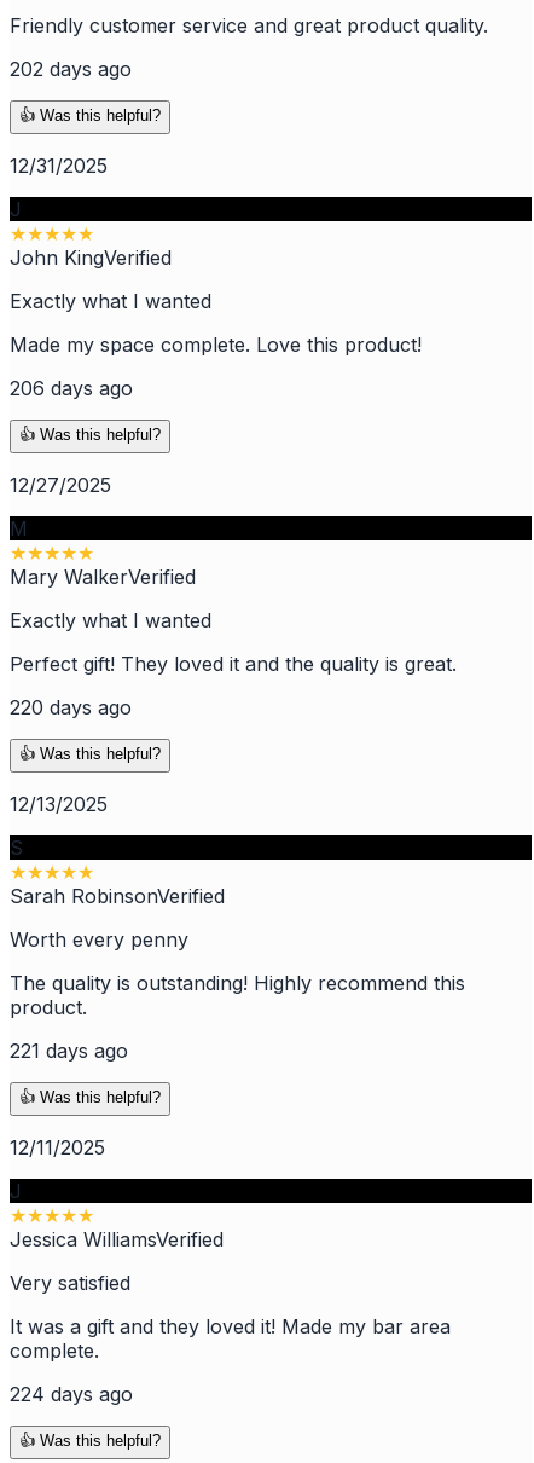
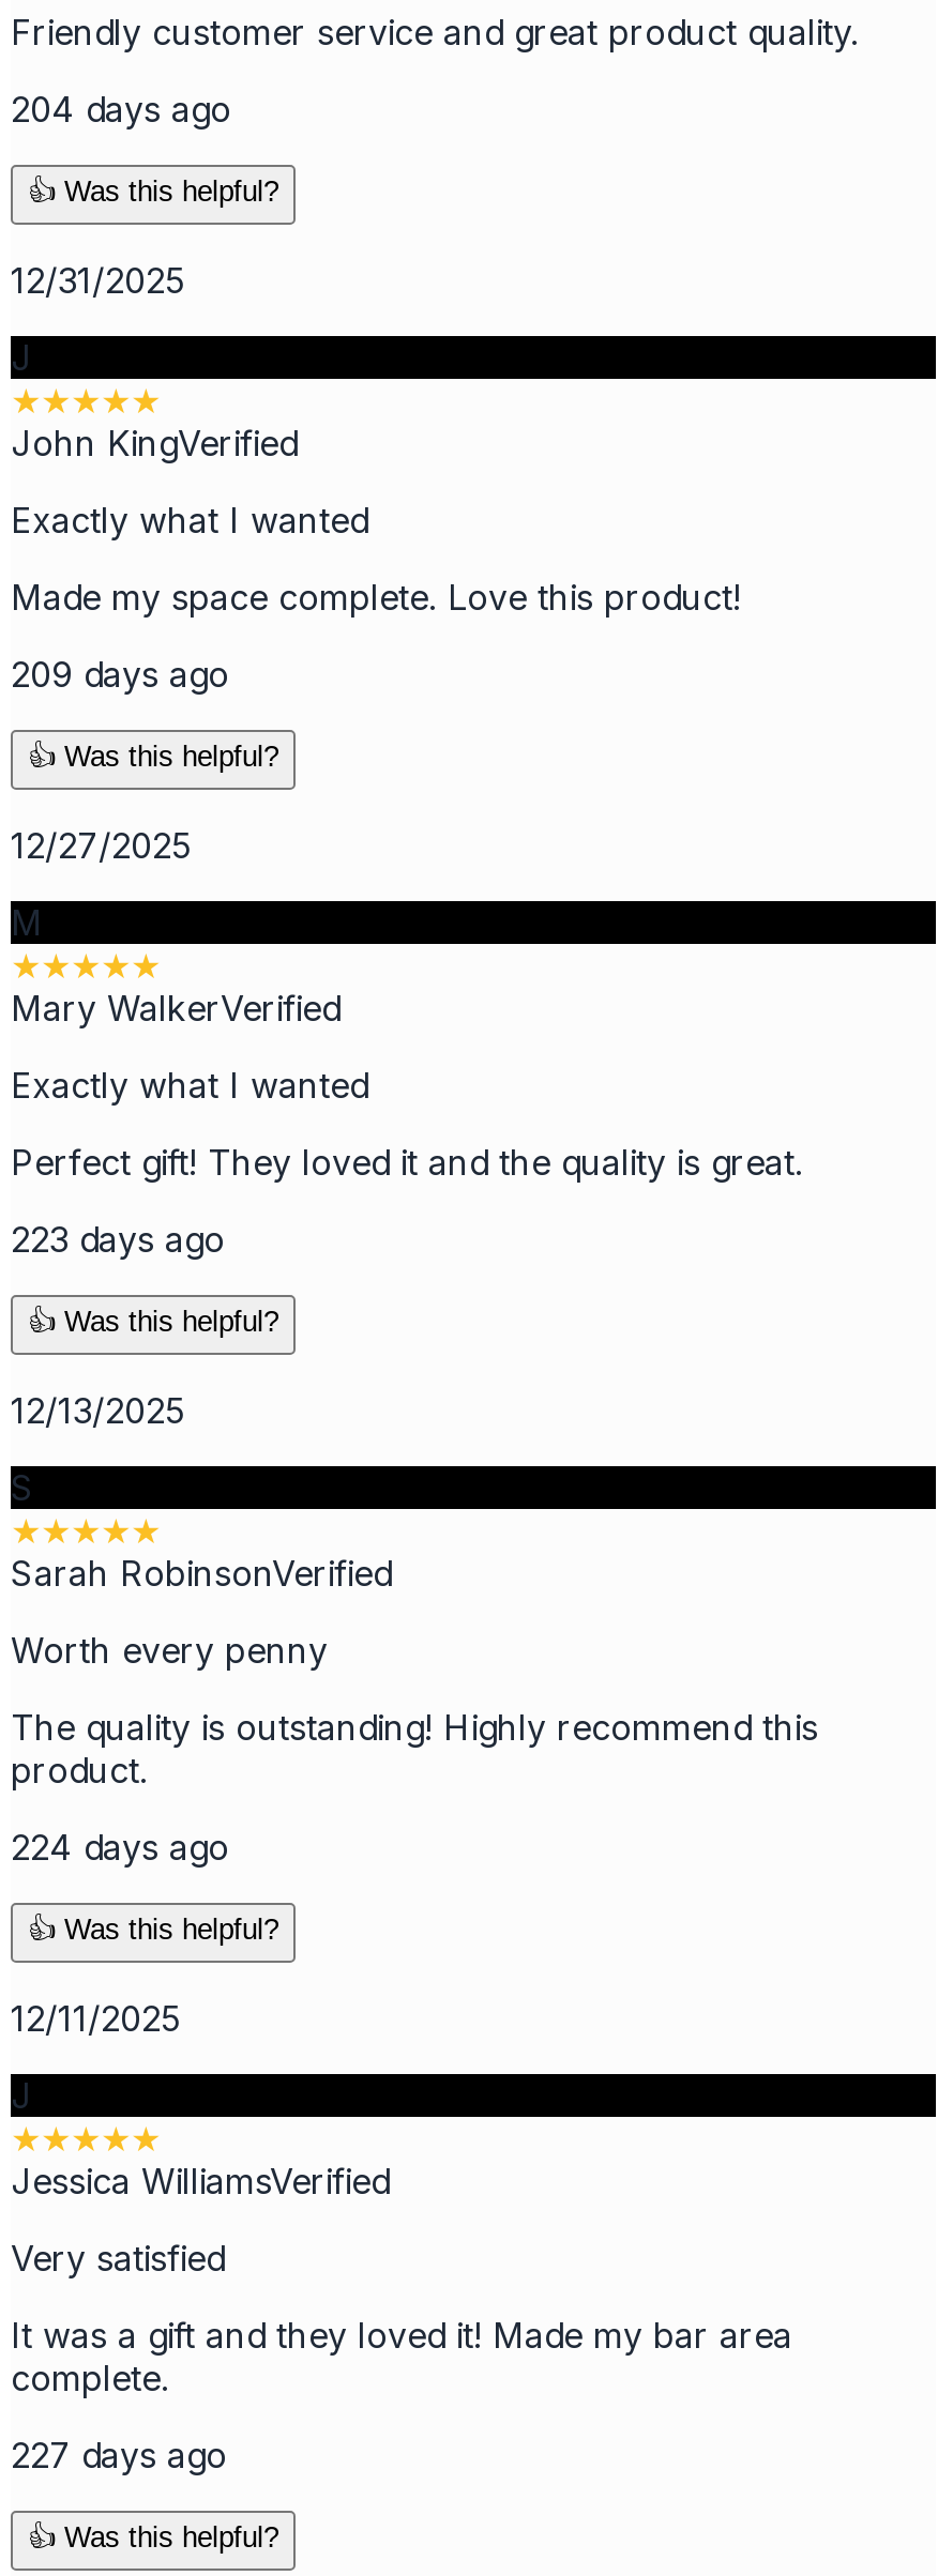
- 202 days ago
+ 204 days ago

- 206 days ago
+ 209 days ago

- 220 days ago
+ 223 days ago

- 221 days ago
+ 224 days ago

- 224 days ago
+ 227 days ago
